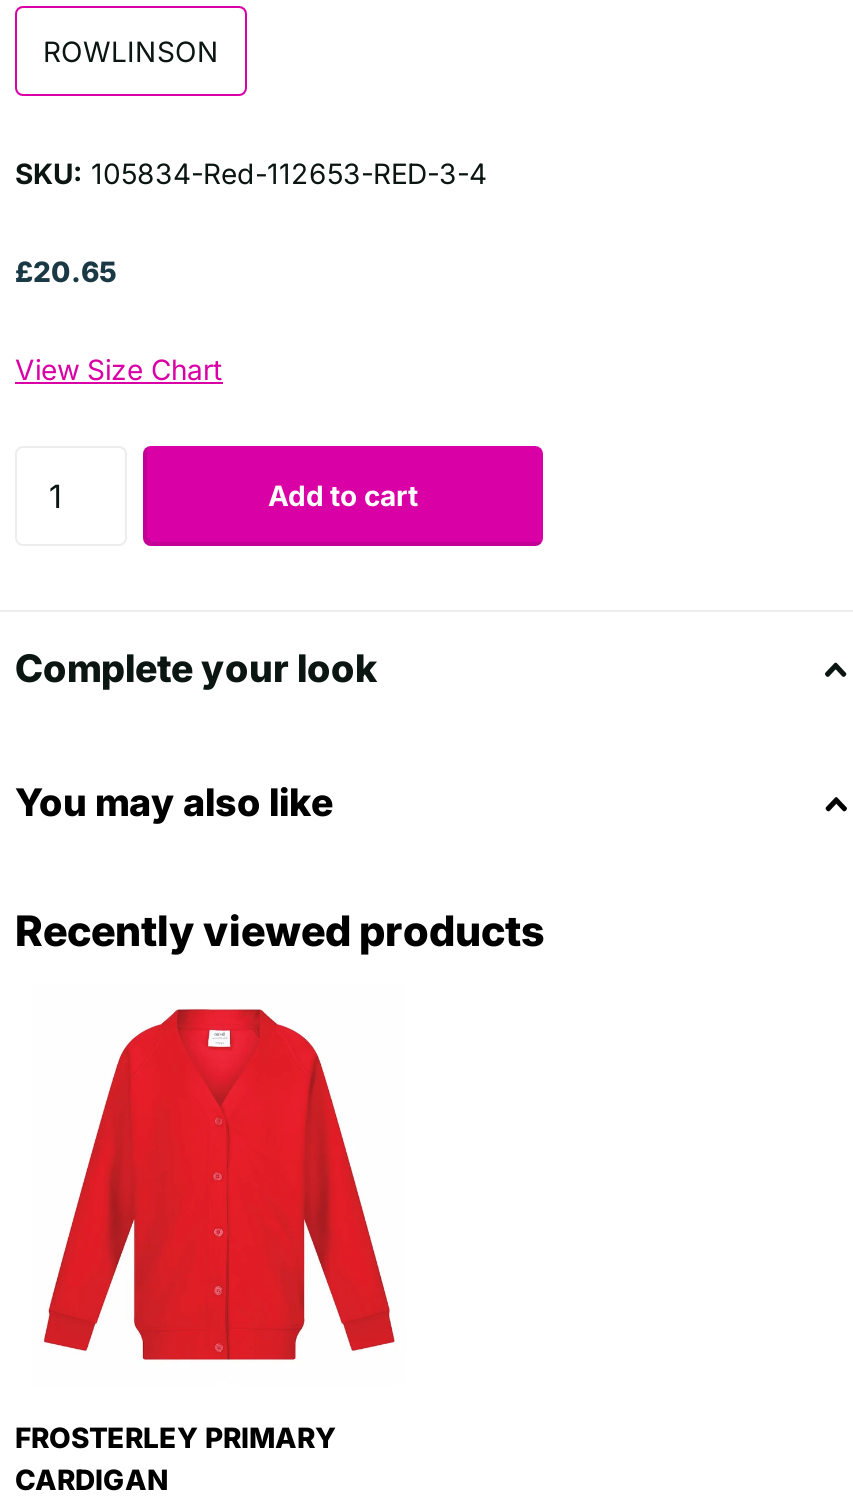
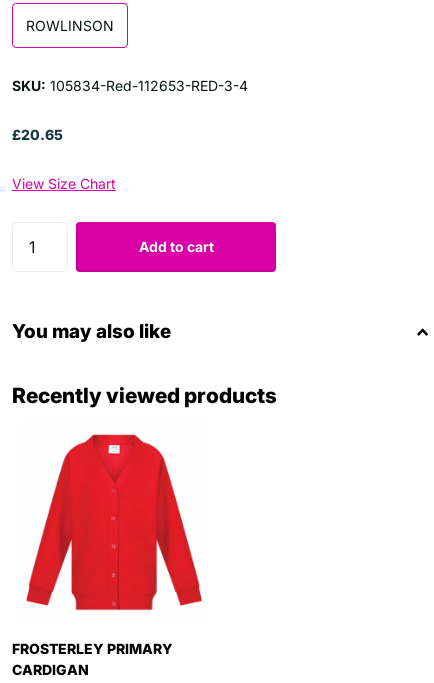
- Complete your look
